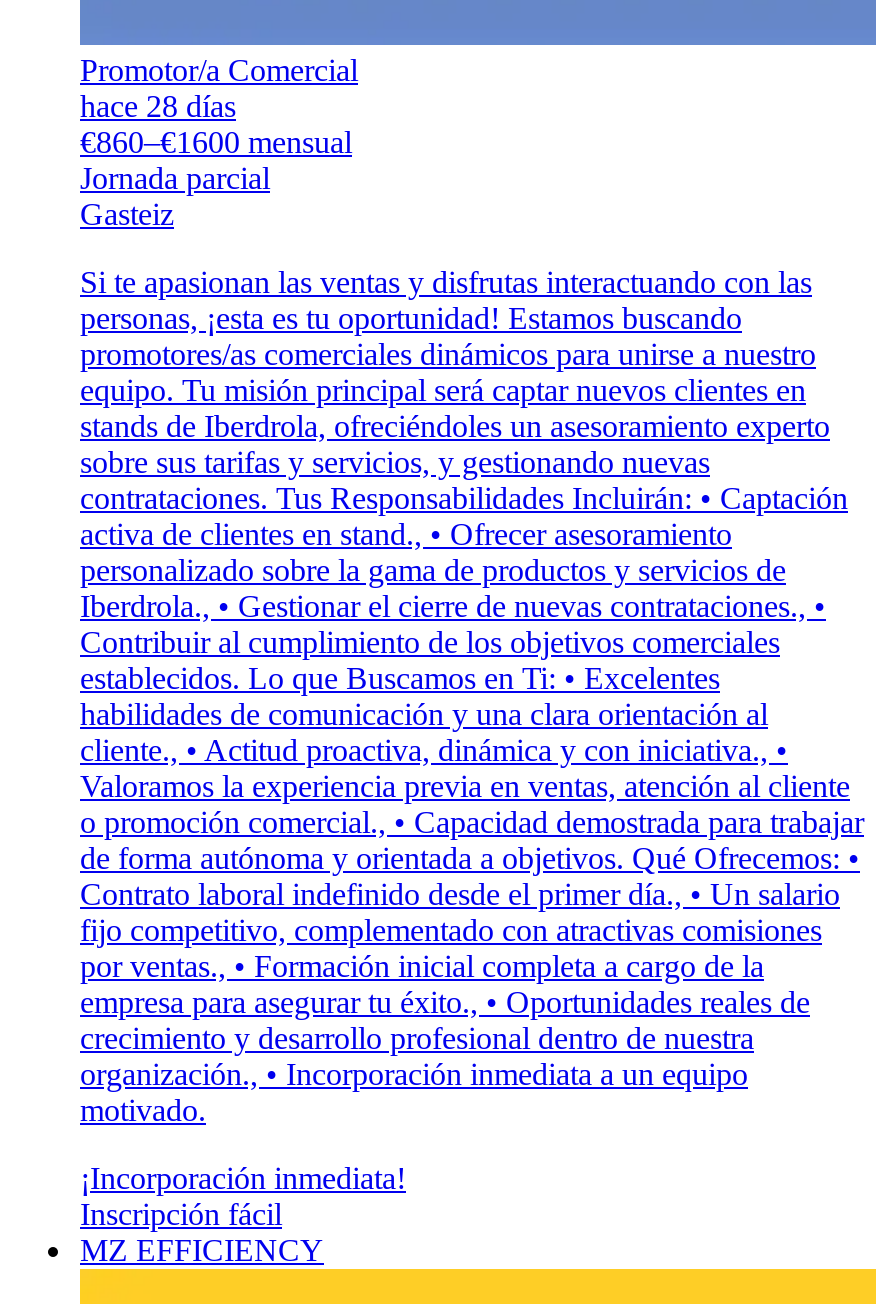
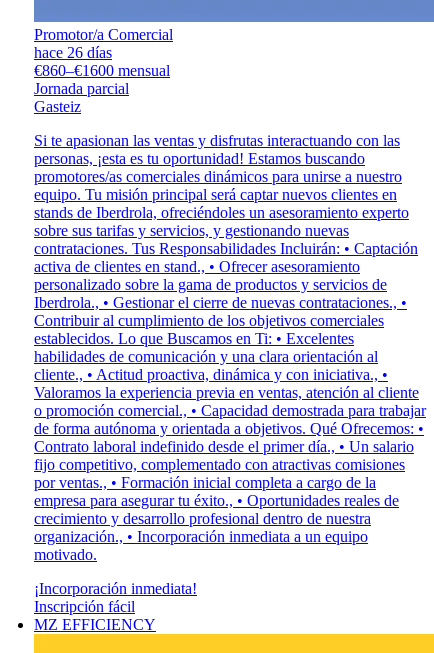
- hace 28 días
+ hace 26 días
